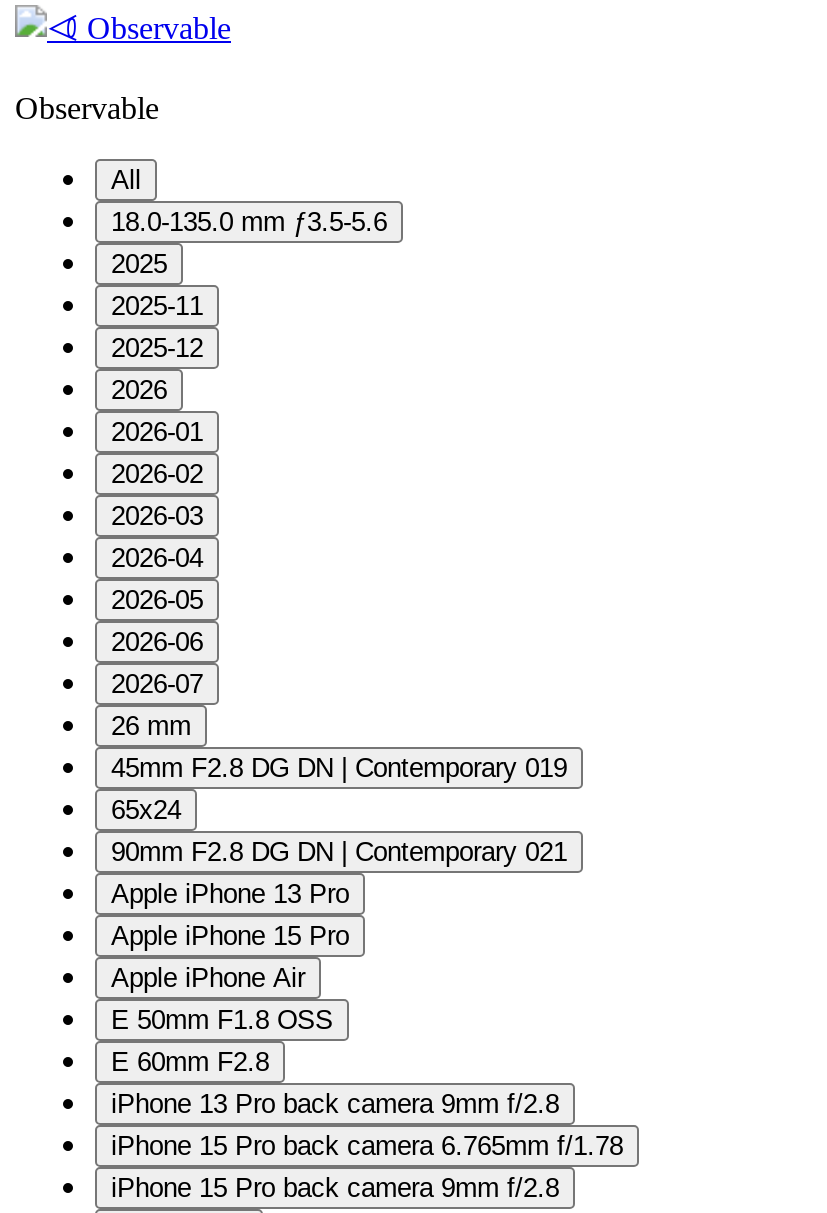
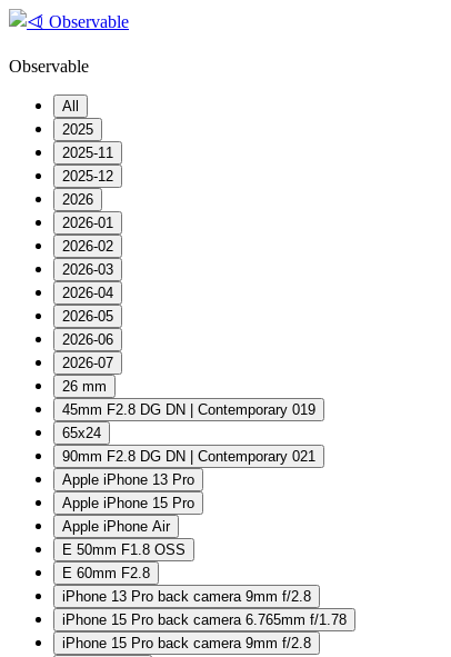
- 18.0-135.0 mm ƒ3.5-5.6
